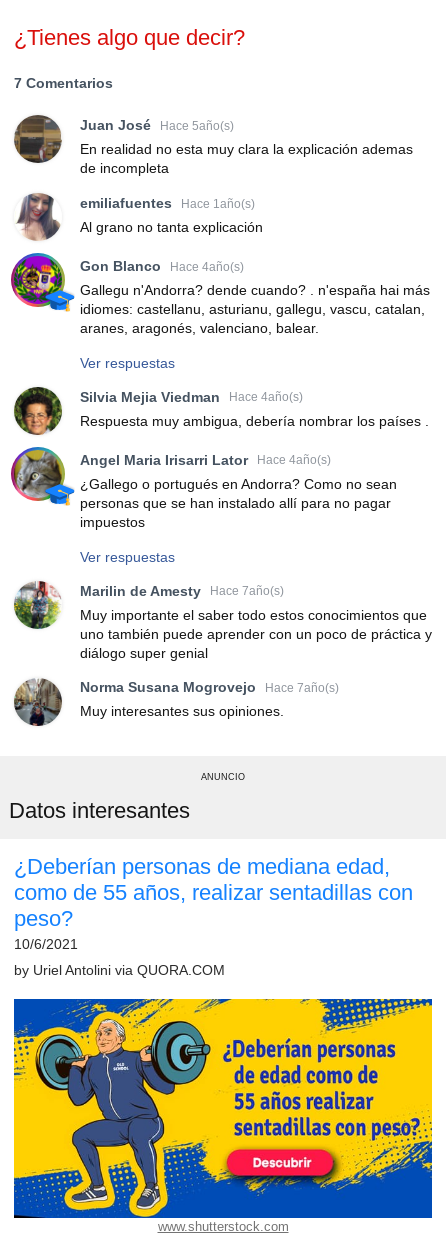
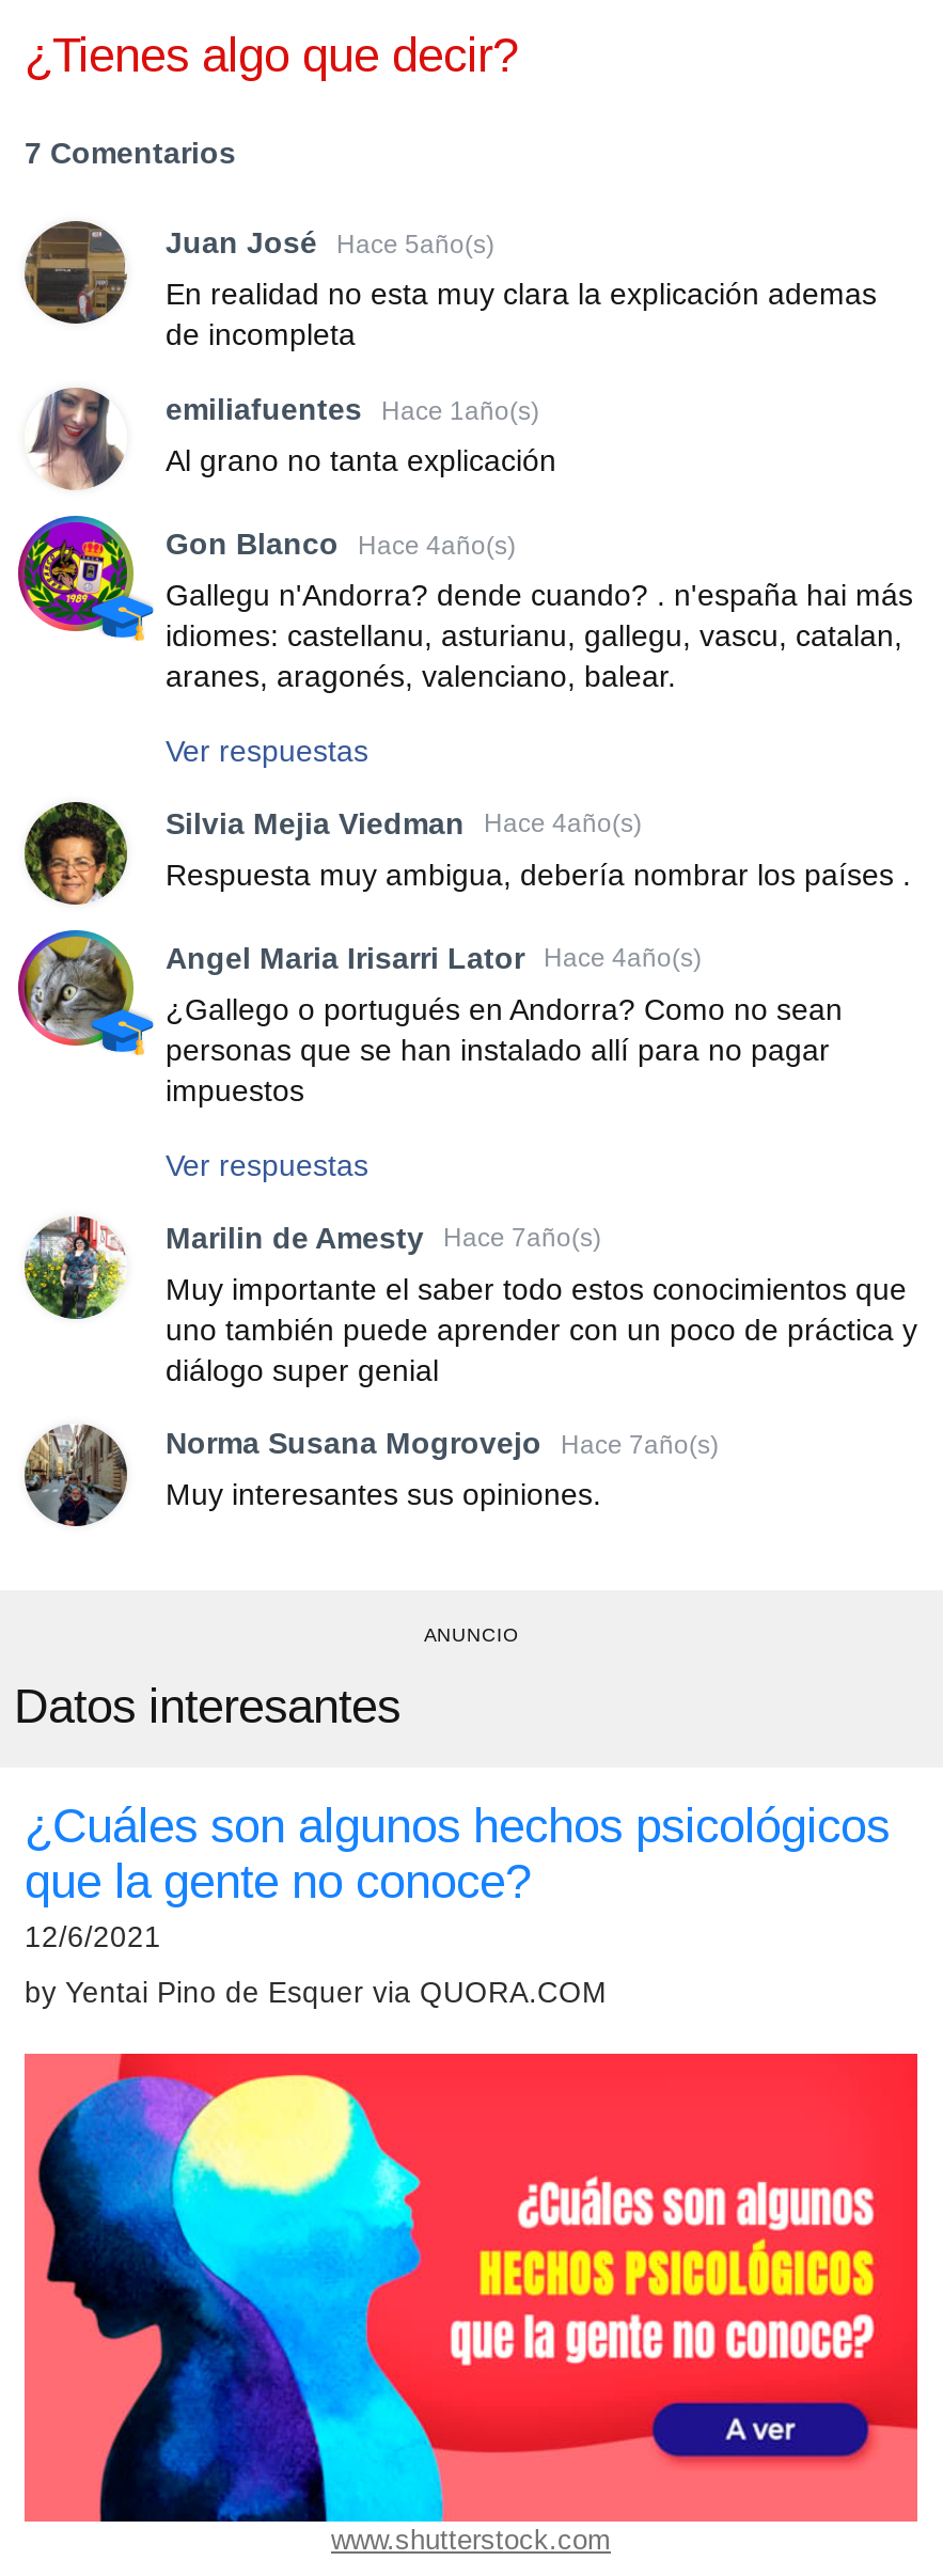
- ¿Deberían personas de mediana edad,
- como de 55 años, realizar sentadillas con
- peso?
- 10/6/2021
+ ¿Cuáles son algunos hechos psicológicos
+ que la gente no conoce?
+ 12/6/2021

- by Uriel Antolini via QUORA.COM
+ by Yentai Pino de Esquer via QUORA.COM

- [image]
+ [image]
